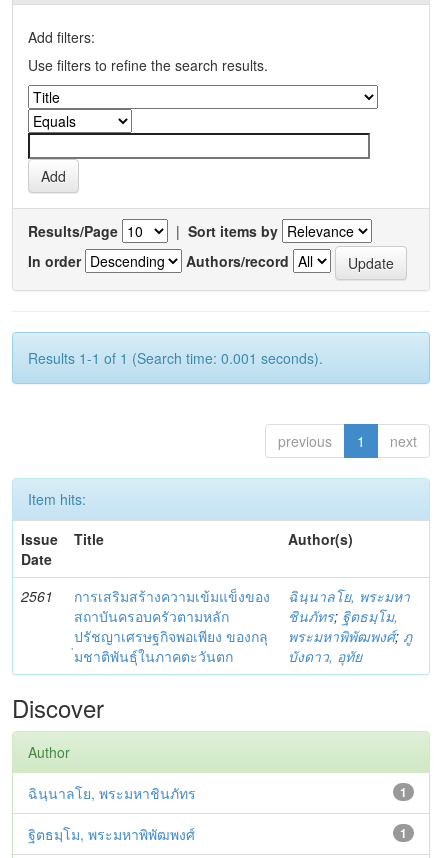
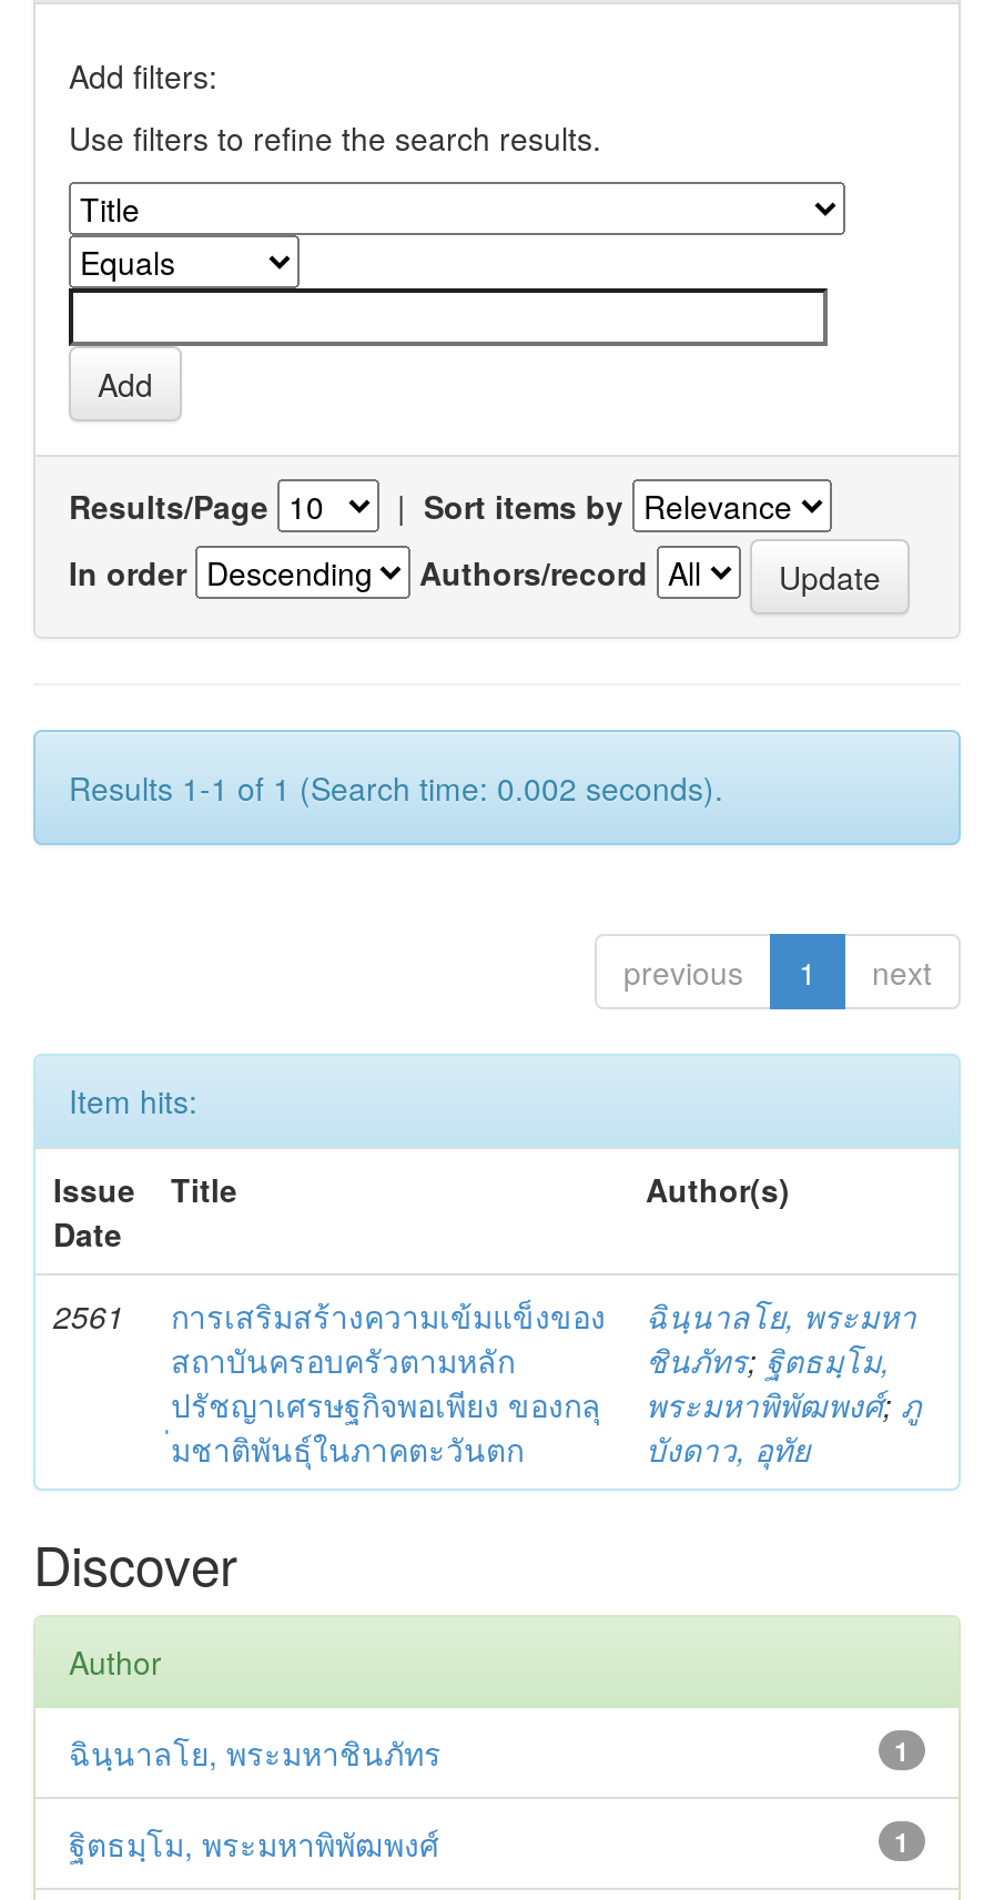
- Results 1-1 of 1 (Search time: 0.001 seconds).
+ Results 1-1 of 1 (Search time: 0.002 seconds).
